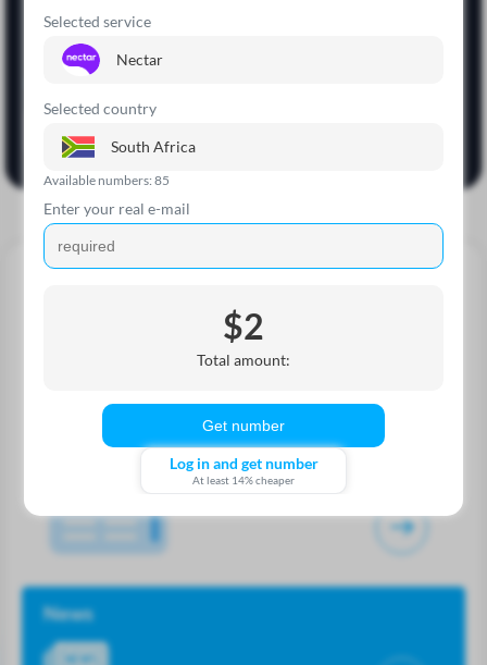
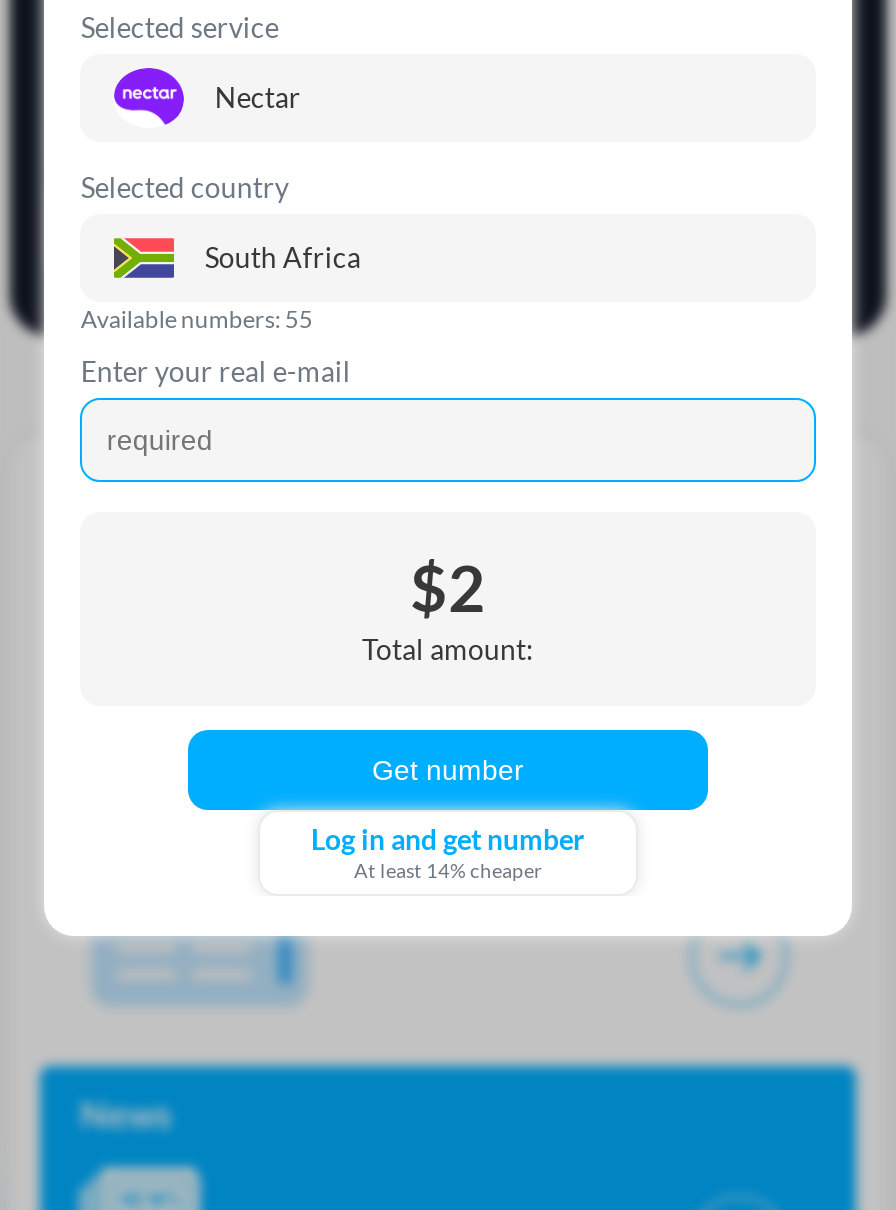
- Available numbers: 85
+ Available numbers: 55
